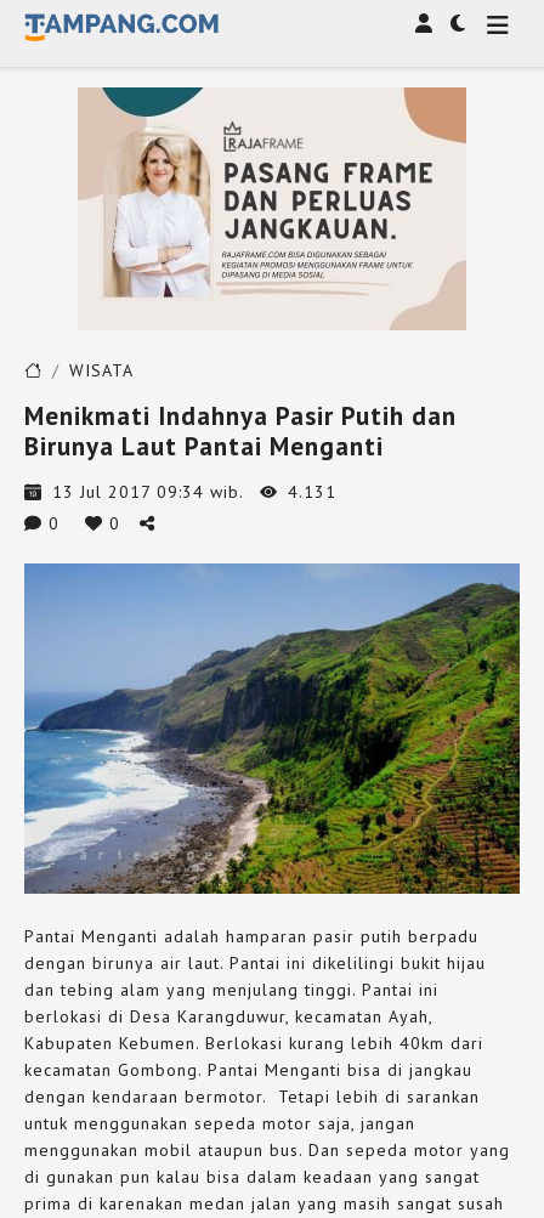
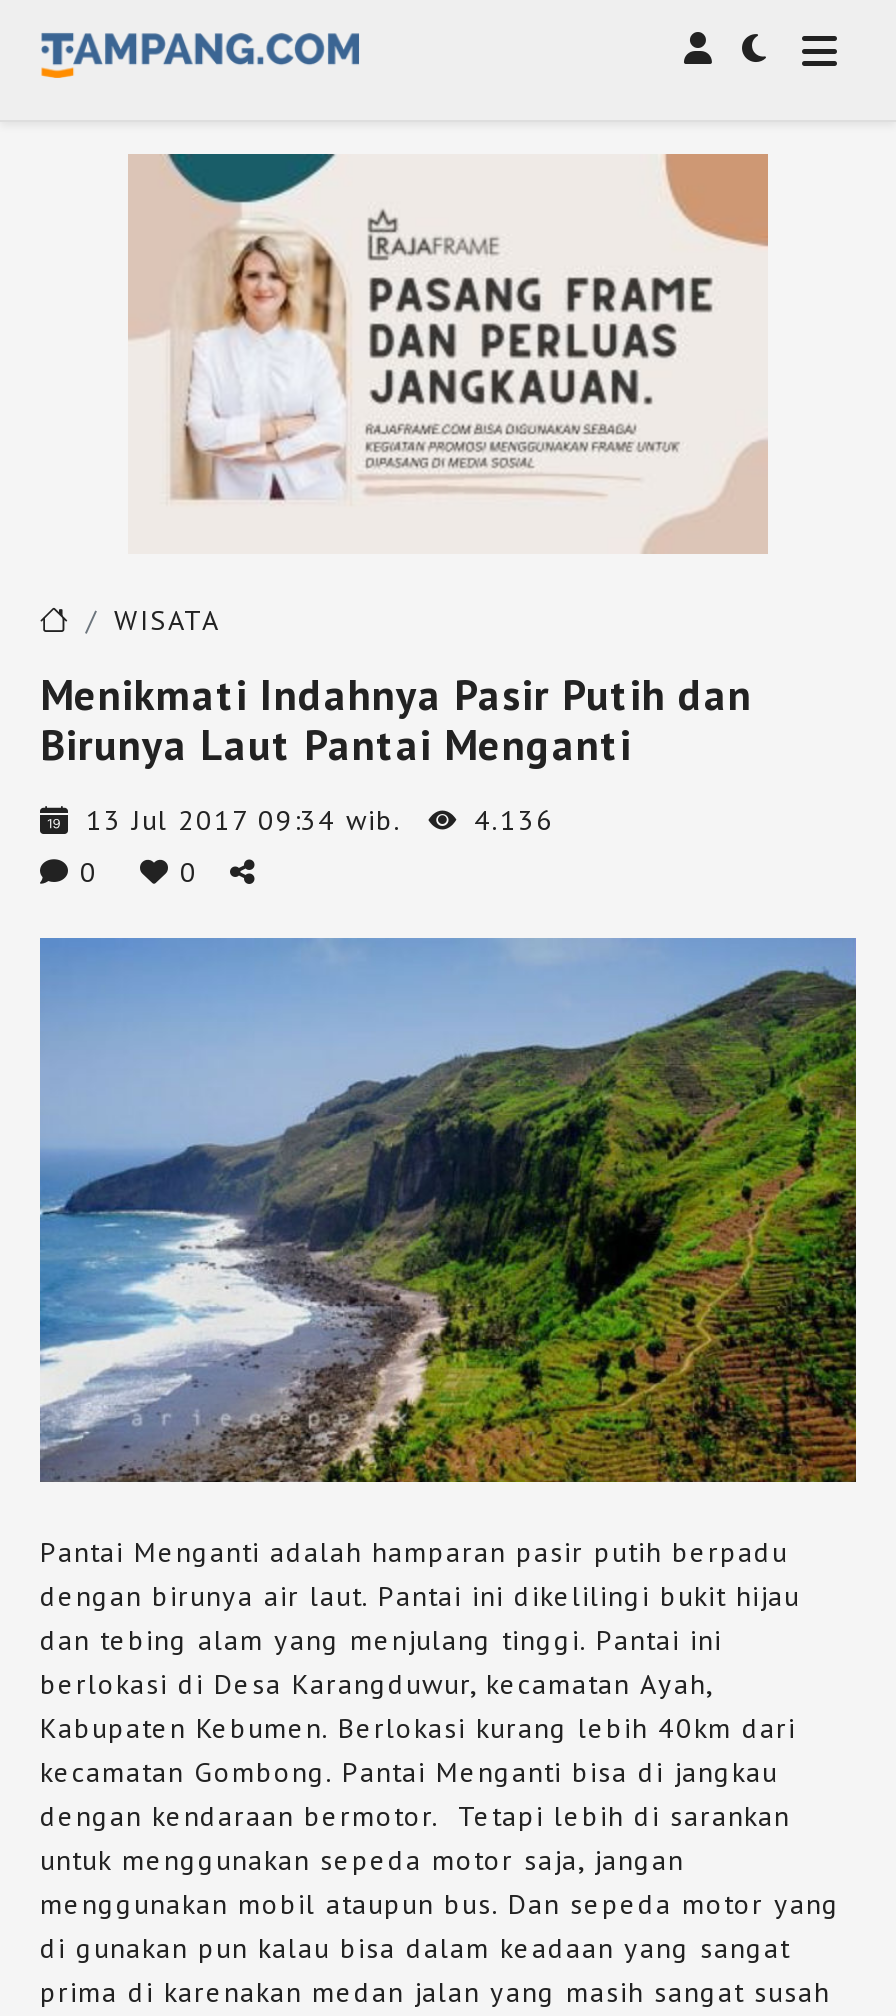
- 13 Jul 2017 09:34 wib. 4.131
+ 13 Jul 2017 09:34 wib. 4.136
